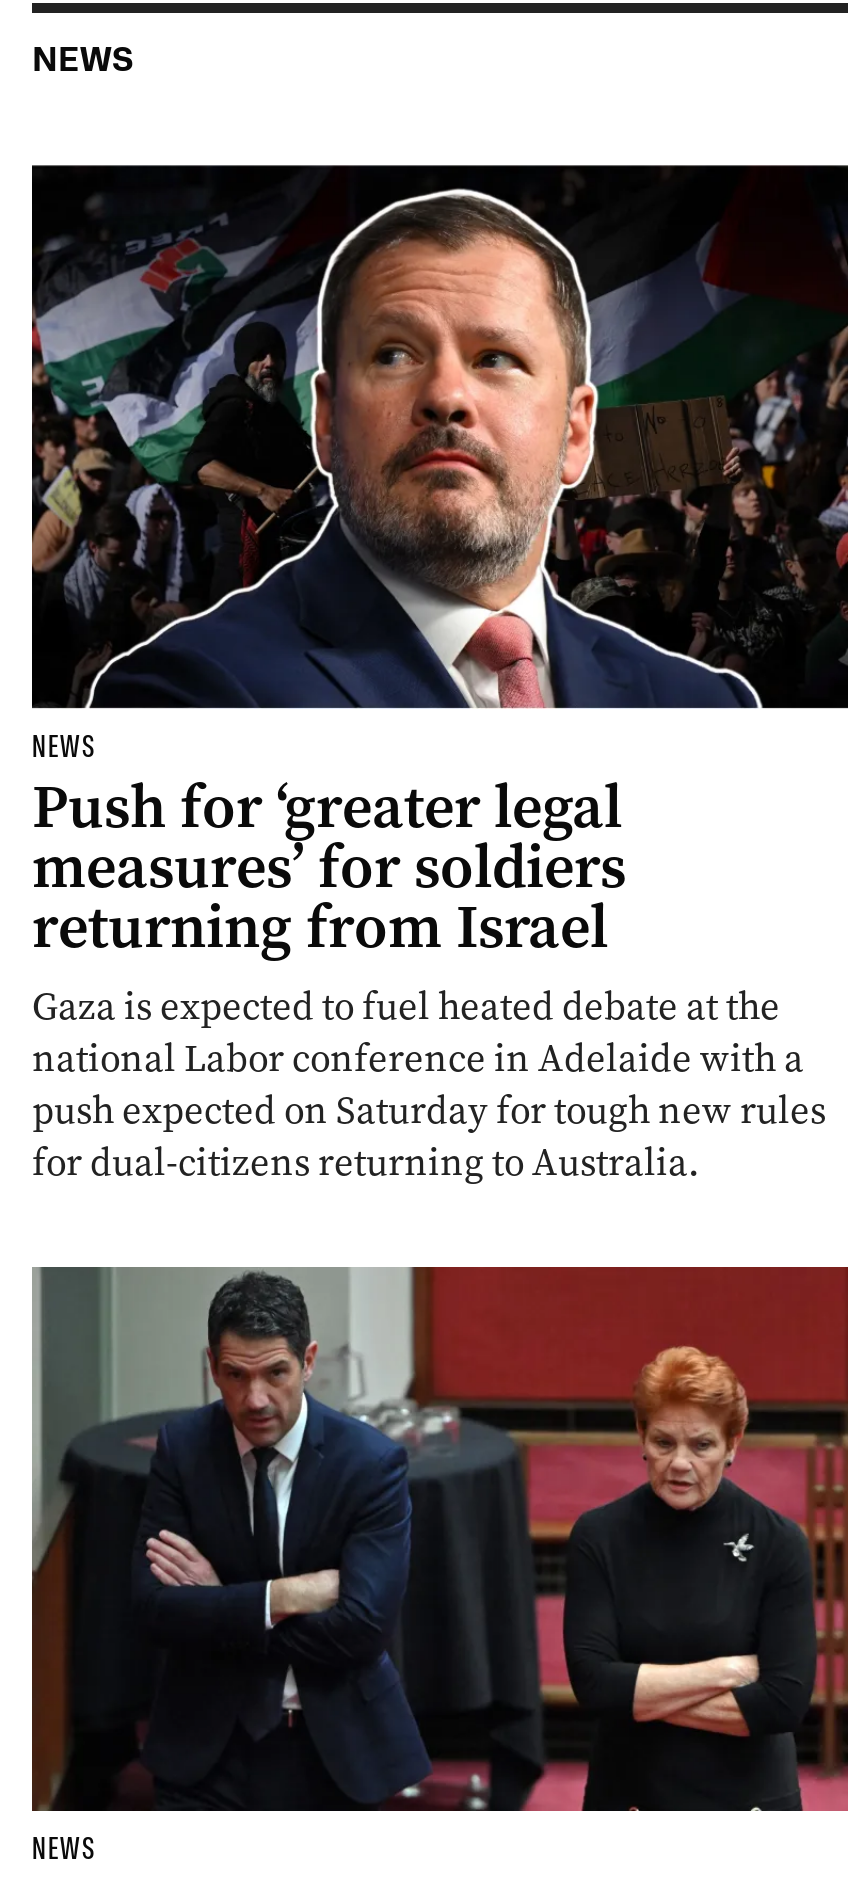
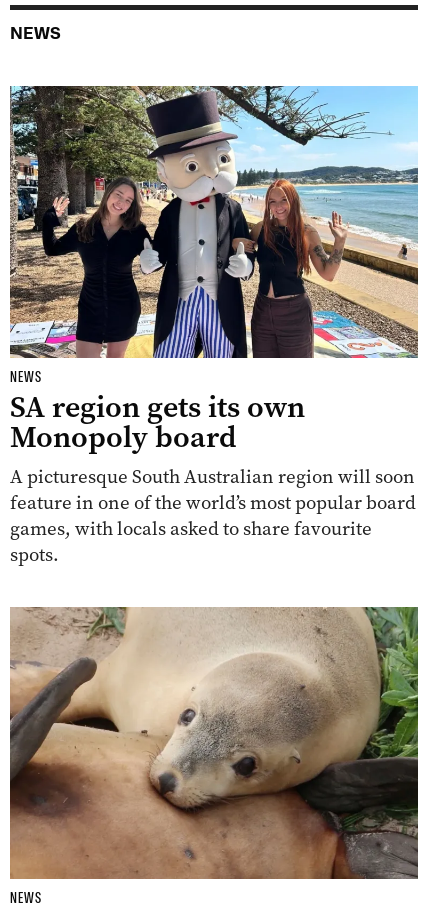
- [image]
- Push for ‘greater legal
- measures’ for soldiers
- returning from Israel
- Gaza is expected to fuel heated debate at the
- national Labor conference in Adelaide with a
- push expected on Saturday for tough new rules
- for dual-citizens returning to Australia.
+ [image]
+ SA region gets its own
+ Monopoly board
+ A picturesque South Australian region will soon
+ feature in one of the world’s most popular board
+ games, with locals asked to share favourite
+ spots.

- [image]
+ [image]
